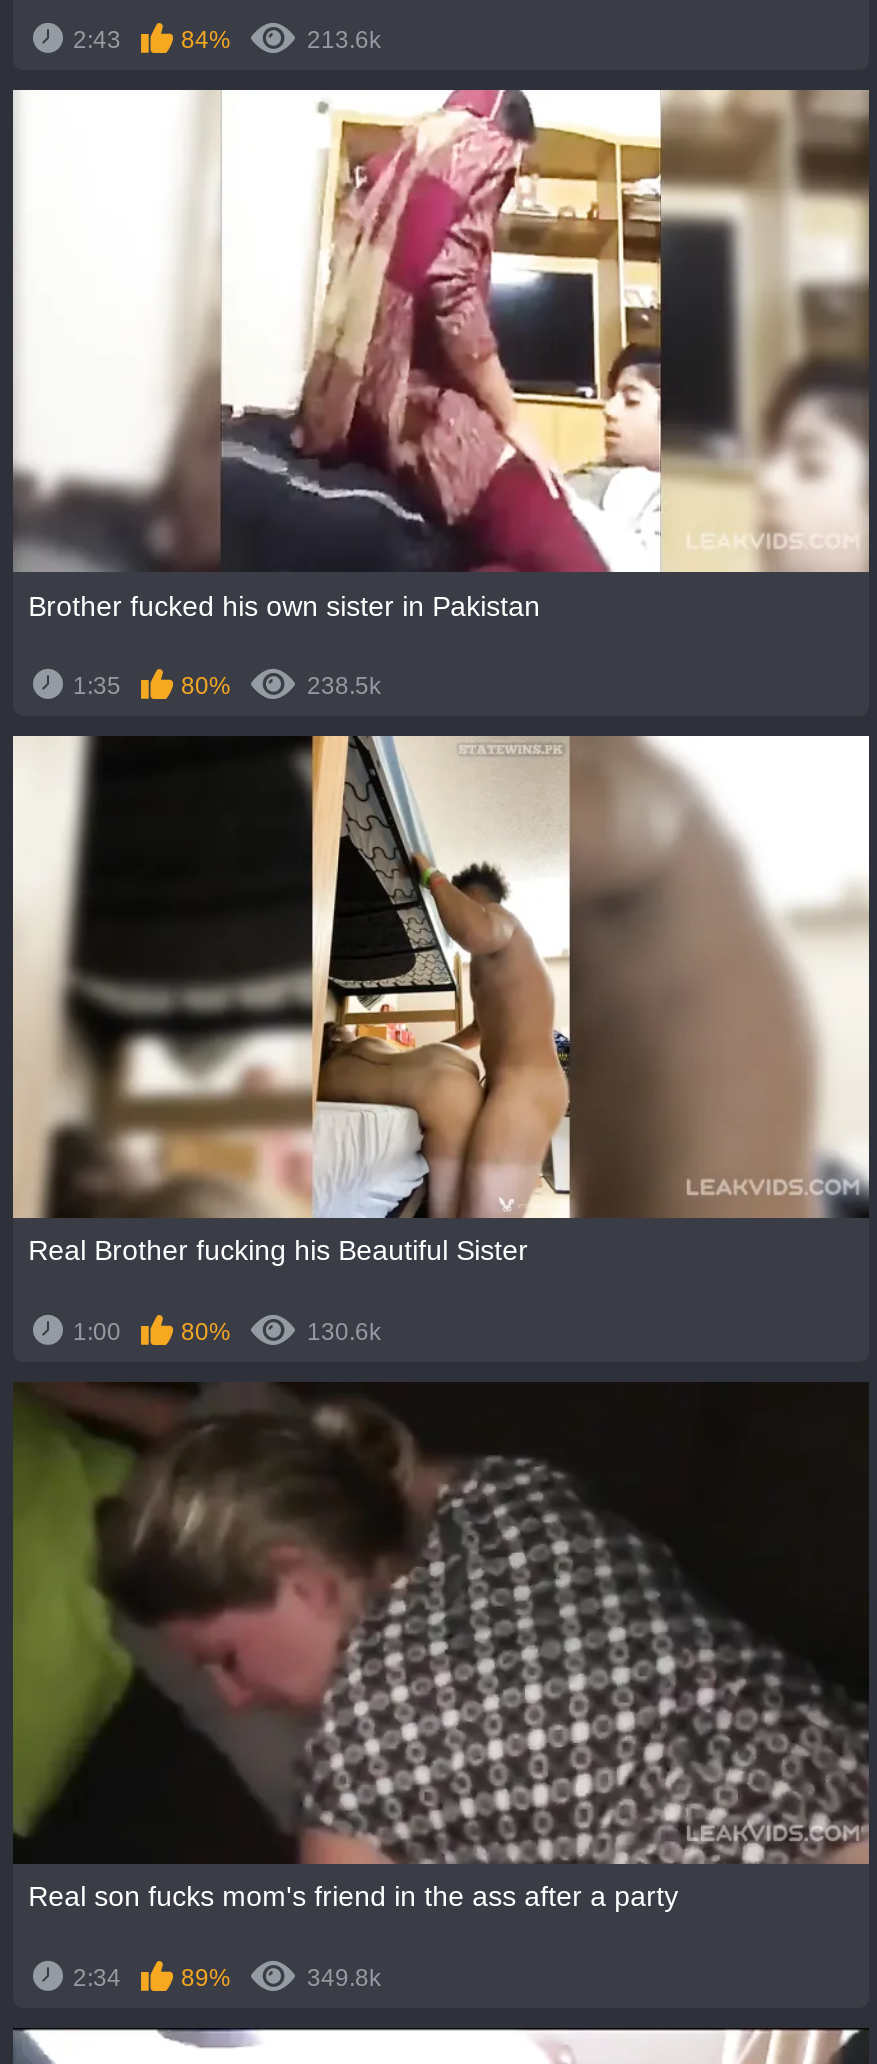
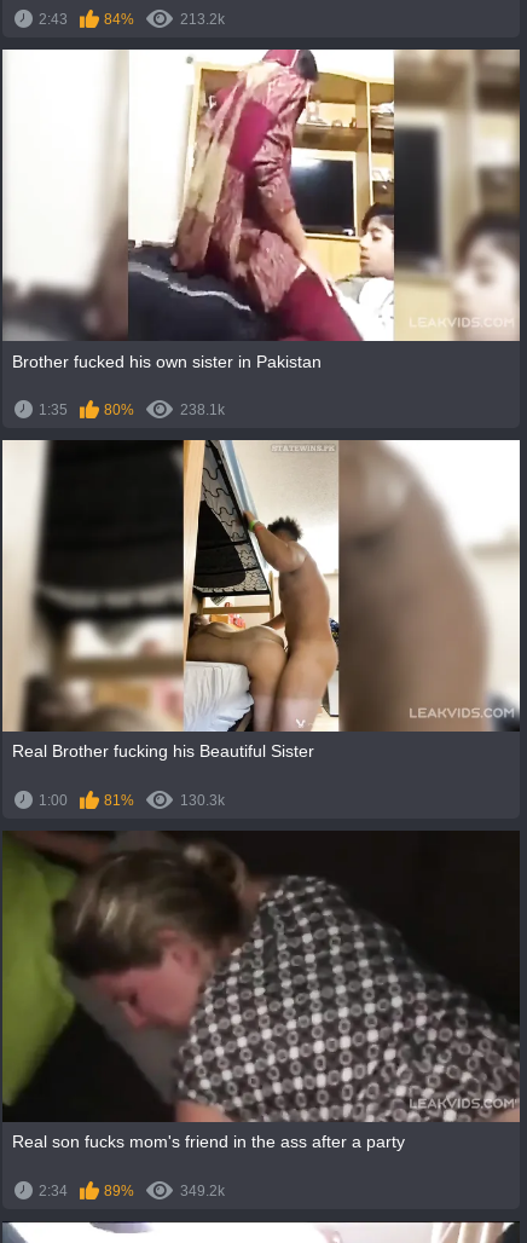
- 213.6k
+ 213.2k

- 238.5k
+ 238.1k

- 80%
- 130.6k
+ 81%
+ 130.3k

- 349.8k
+ 349.2k
